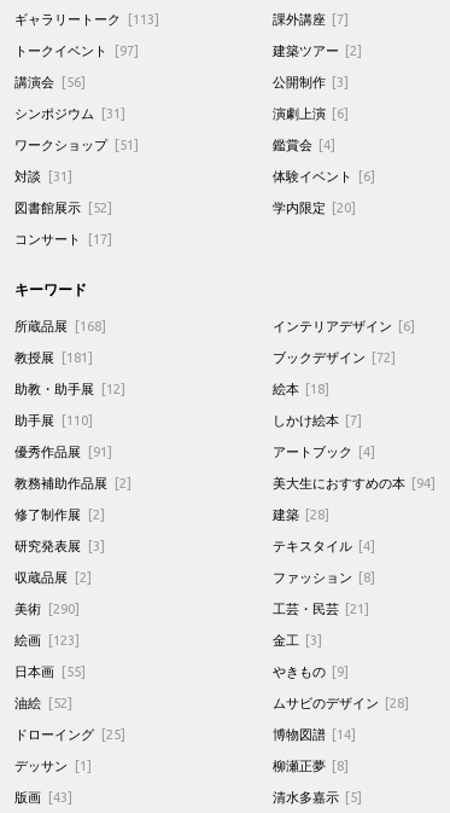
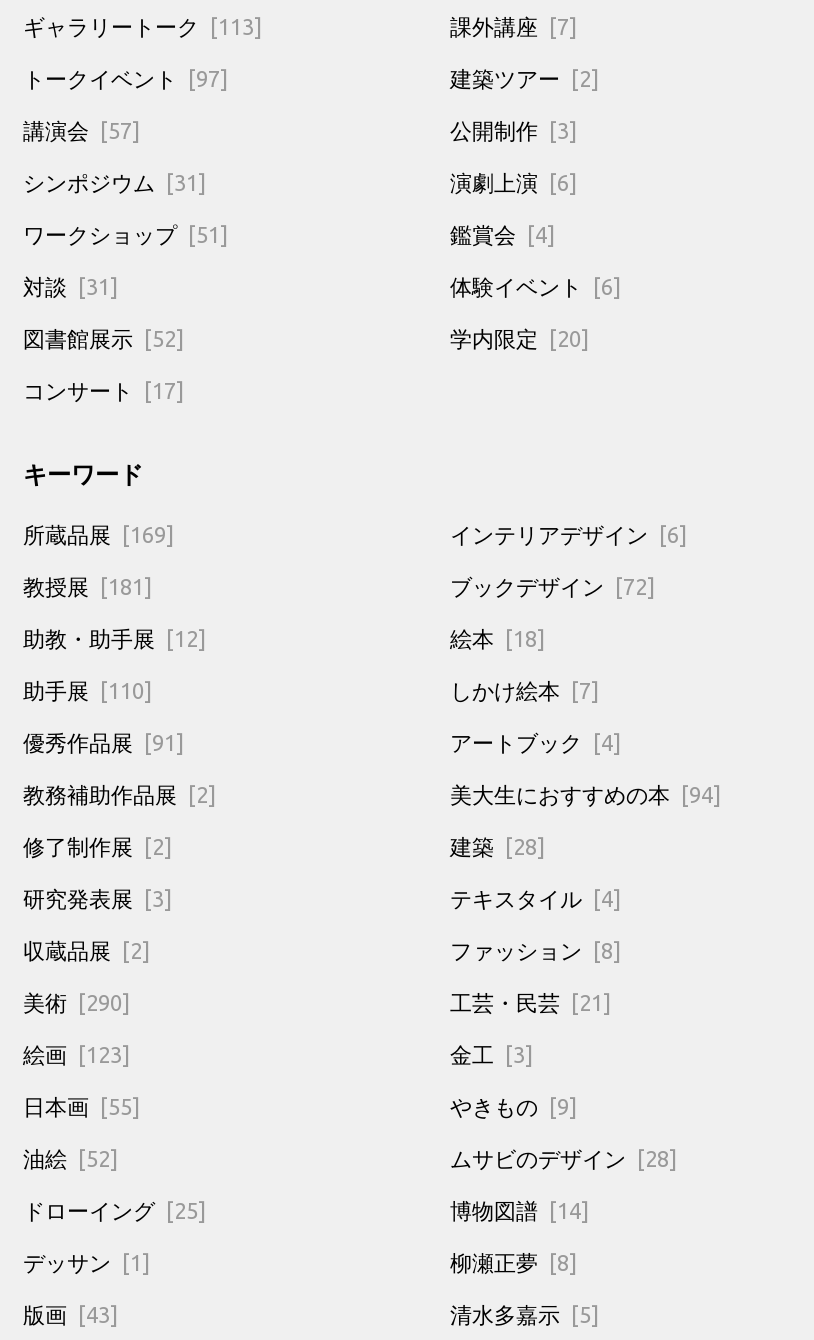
- 講演会 [56]
+ 講演会 [57]

- 所蔵品展 [168]
+ 所蔵品展 [169]
